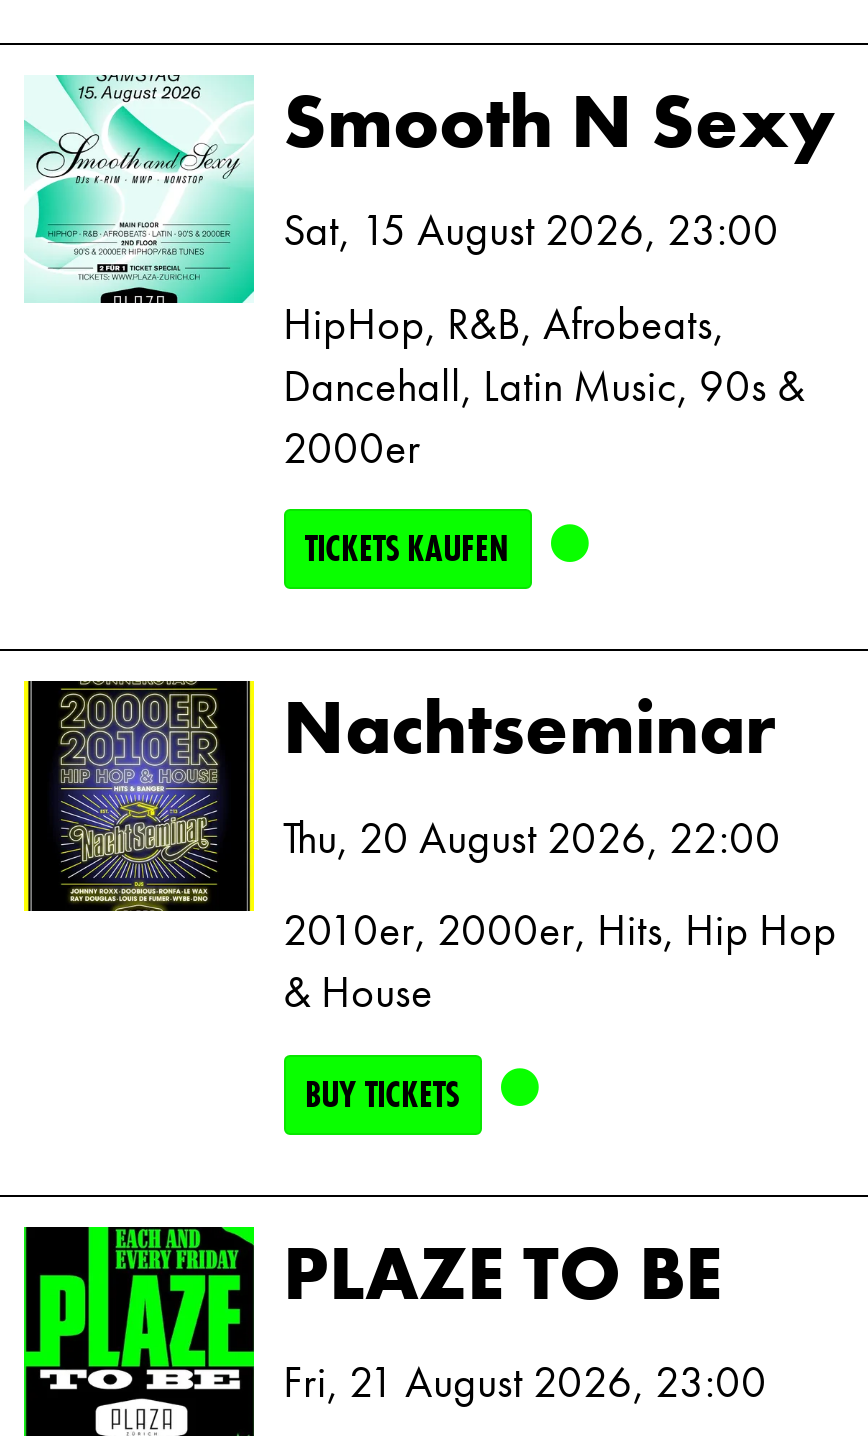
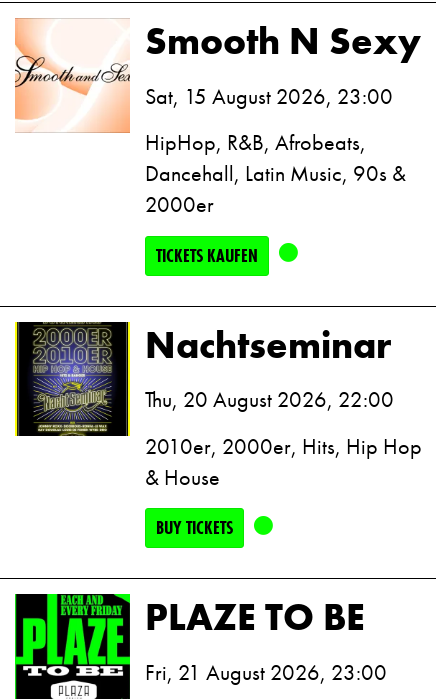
- [image]
+ [image]
